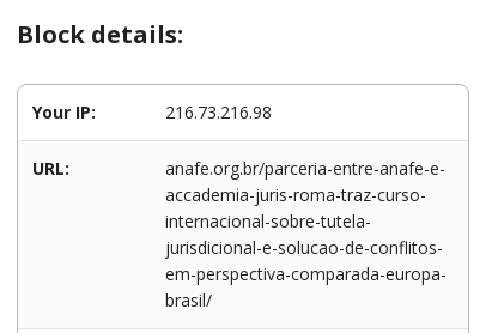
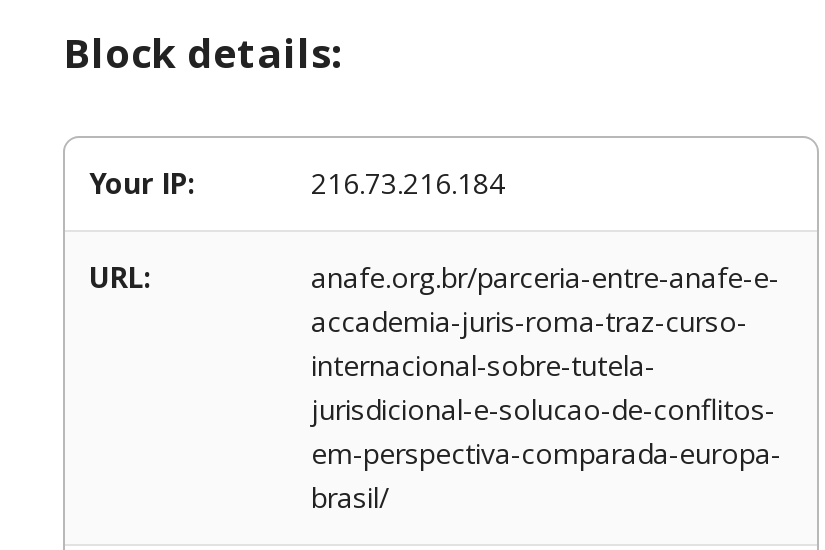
- 216.73.216.98
+ 216.73.216.184
